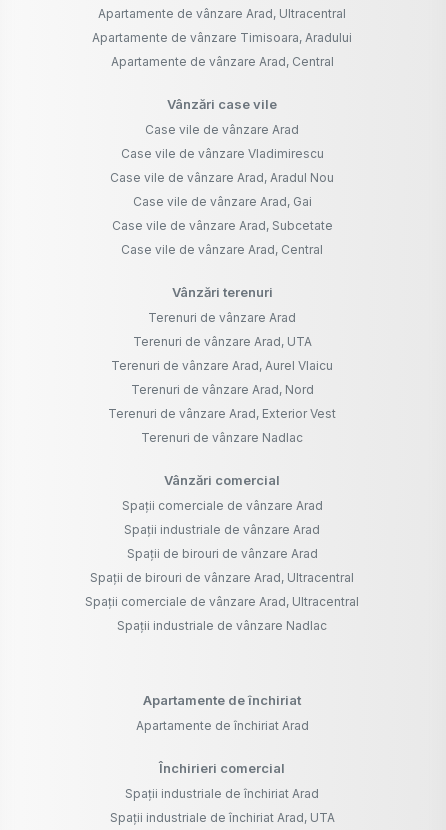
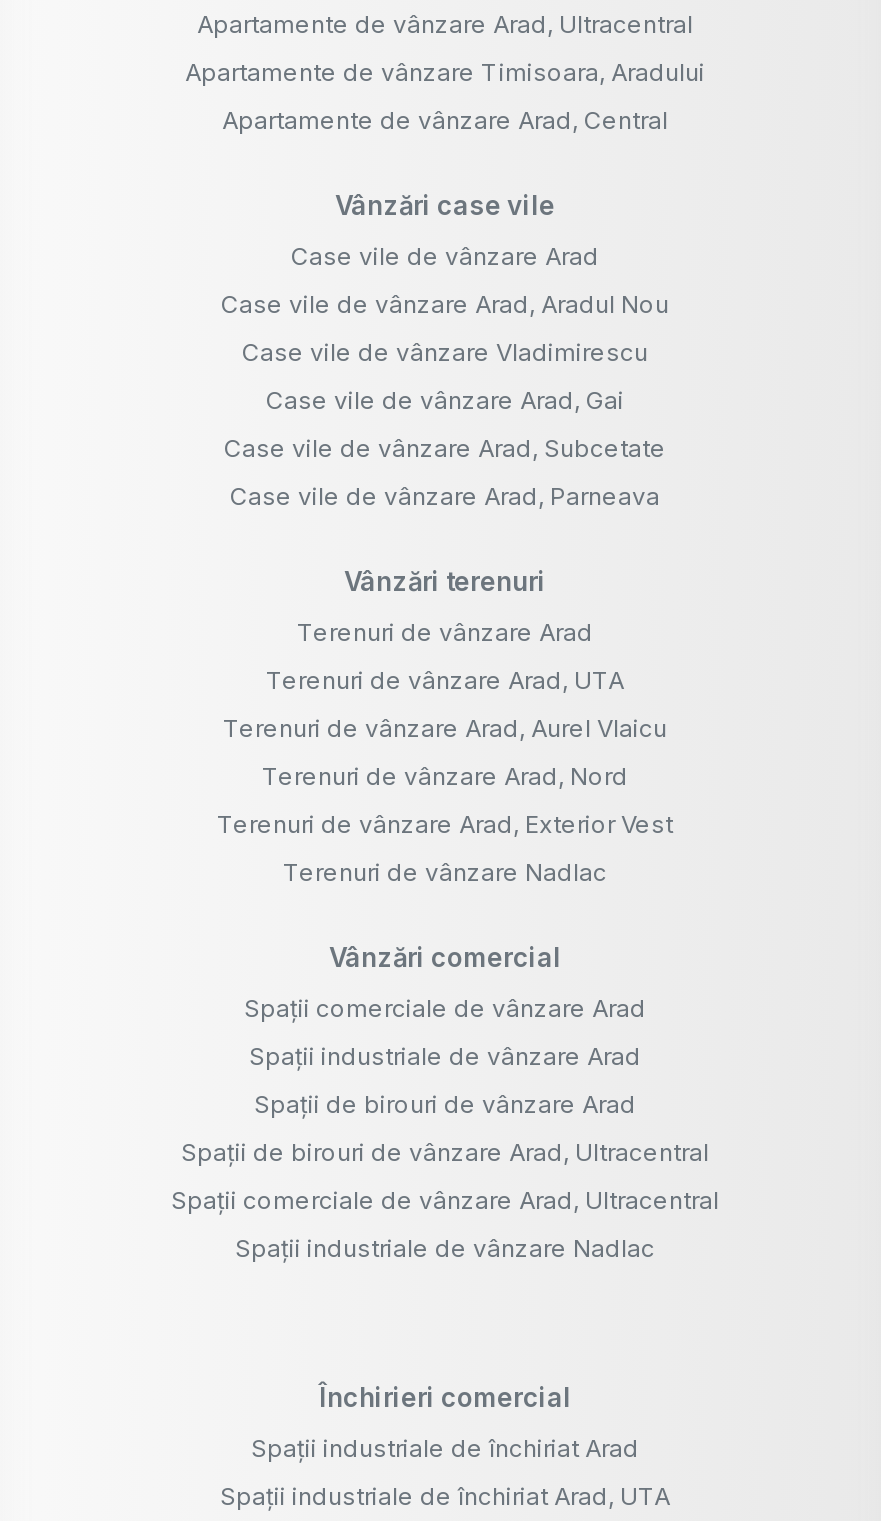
moved down: Case vile de vânzare Vladimirescu

moved up: Case vile de vânzare Arad, Aradul Nou

- Case vile de vânzare Arad, Central
+ Case vile de vânzare Arad, Parneava

- Apartamente de închiriat
- Apartamente de închiriat Arad
